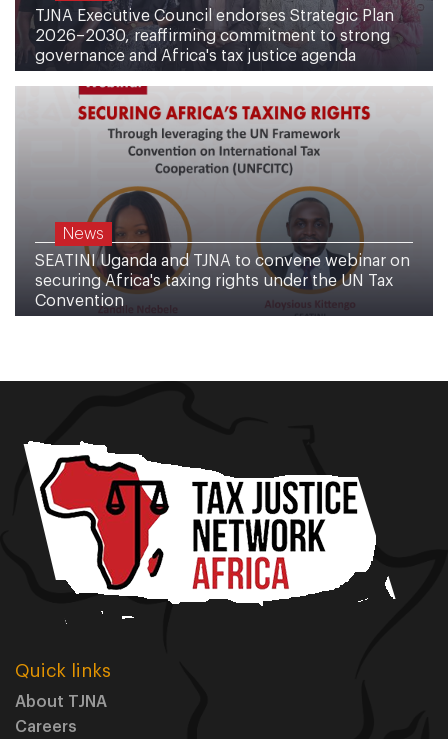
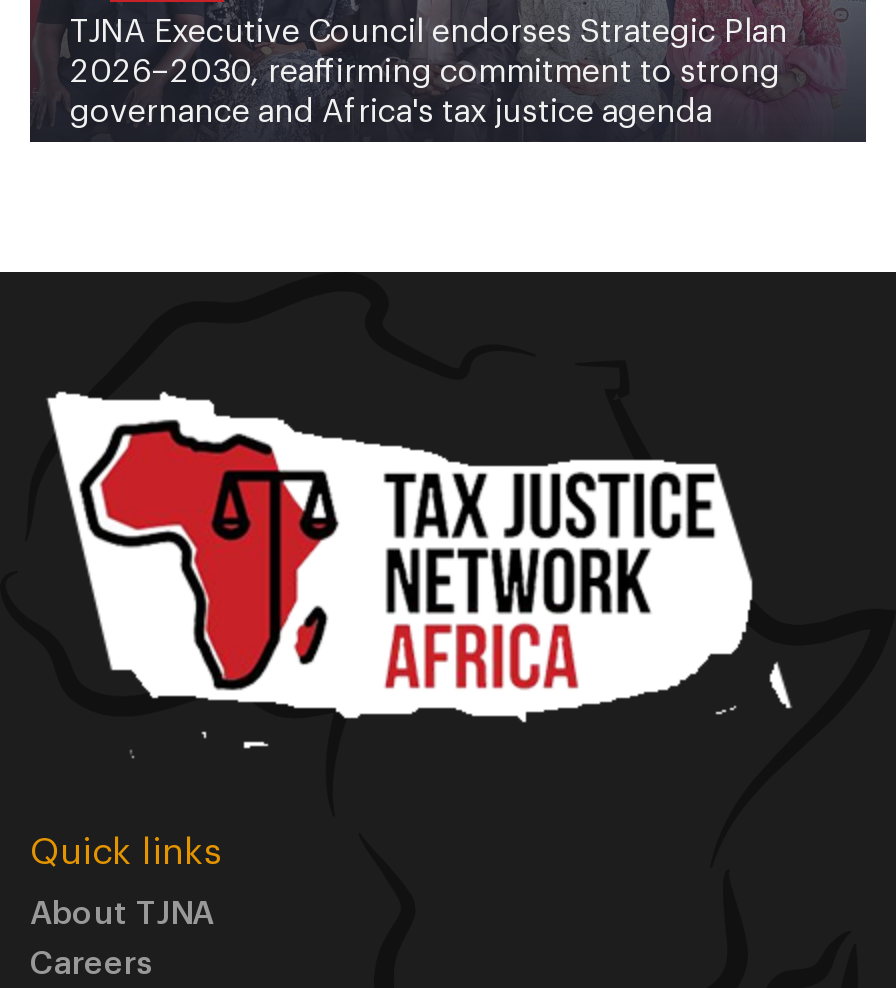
- [image]
- News
- SEATINI Uganda and TJNA to convene webinar on
- securing Africa's taxing rights under the UN Tax
- Convention
